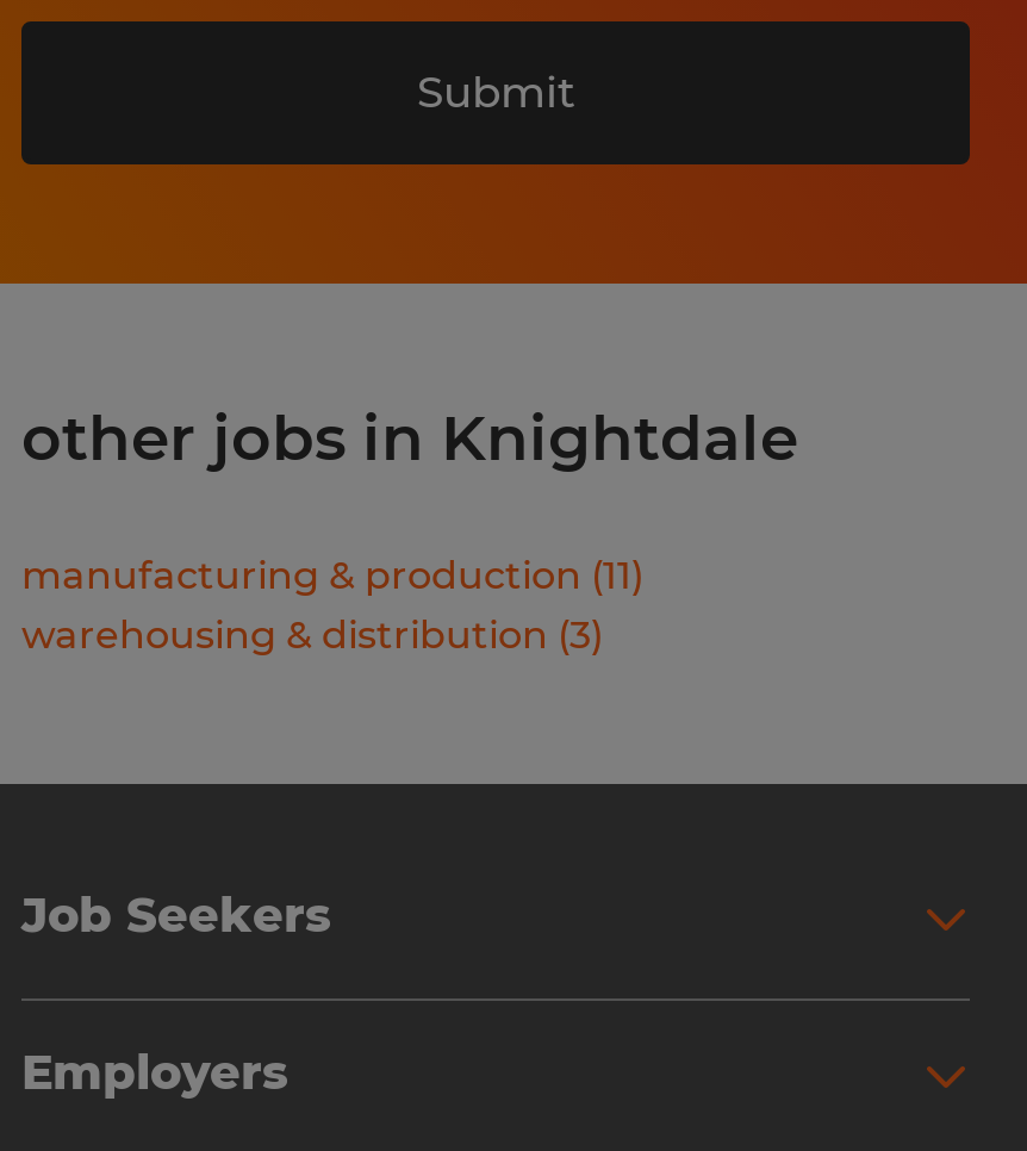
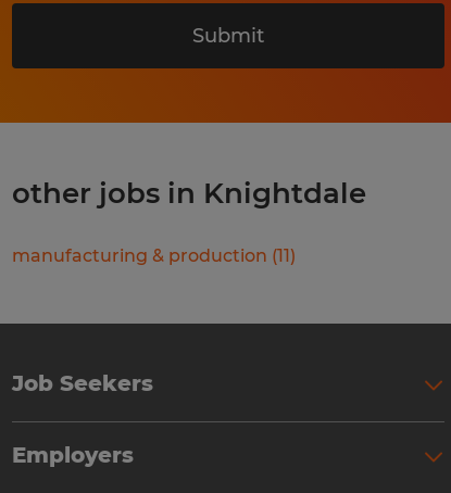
- warehousing & distribution (3)
